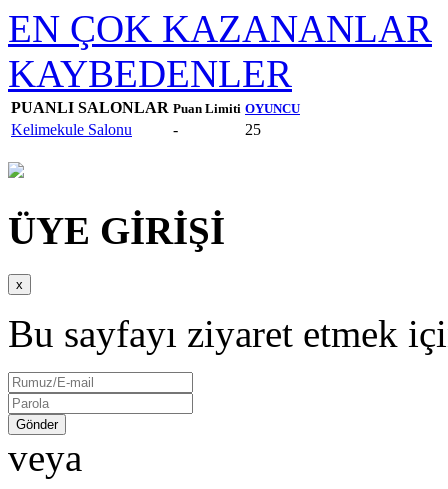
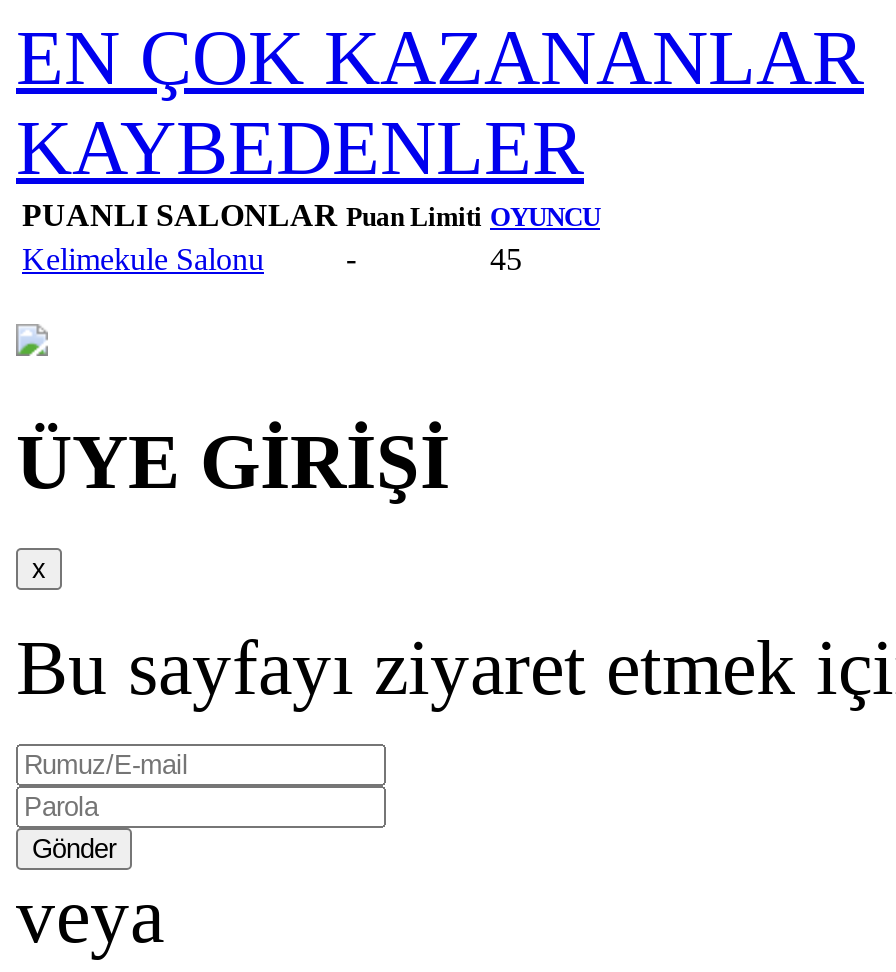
- 25
+ 45
